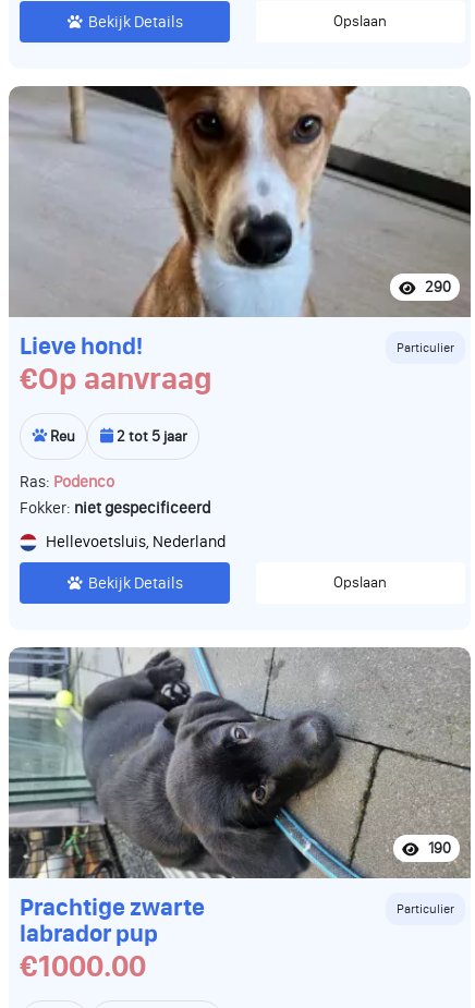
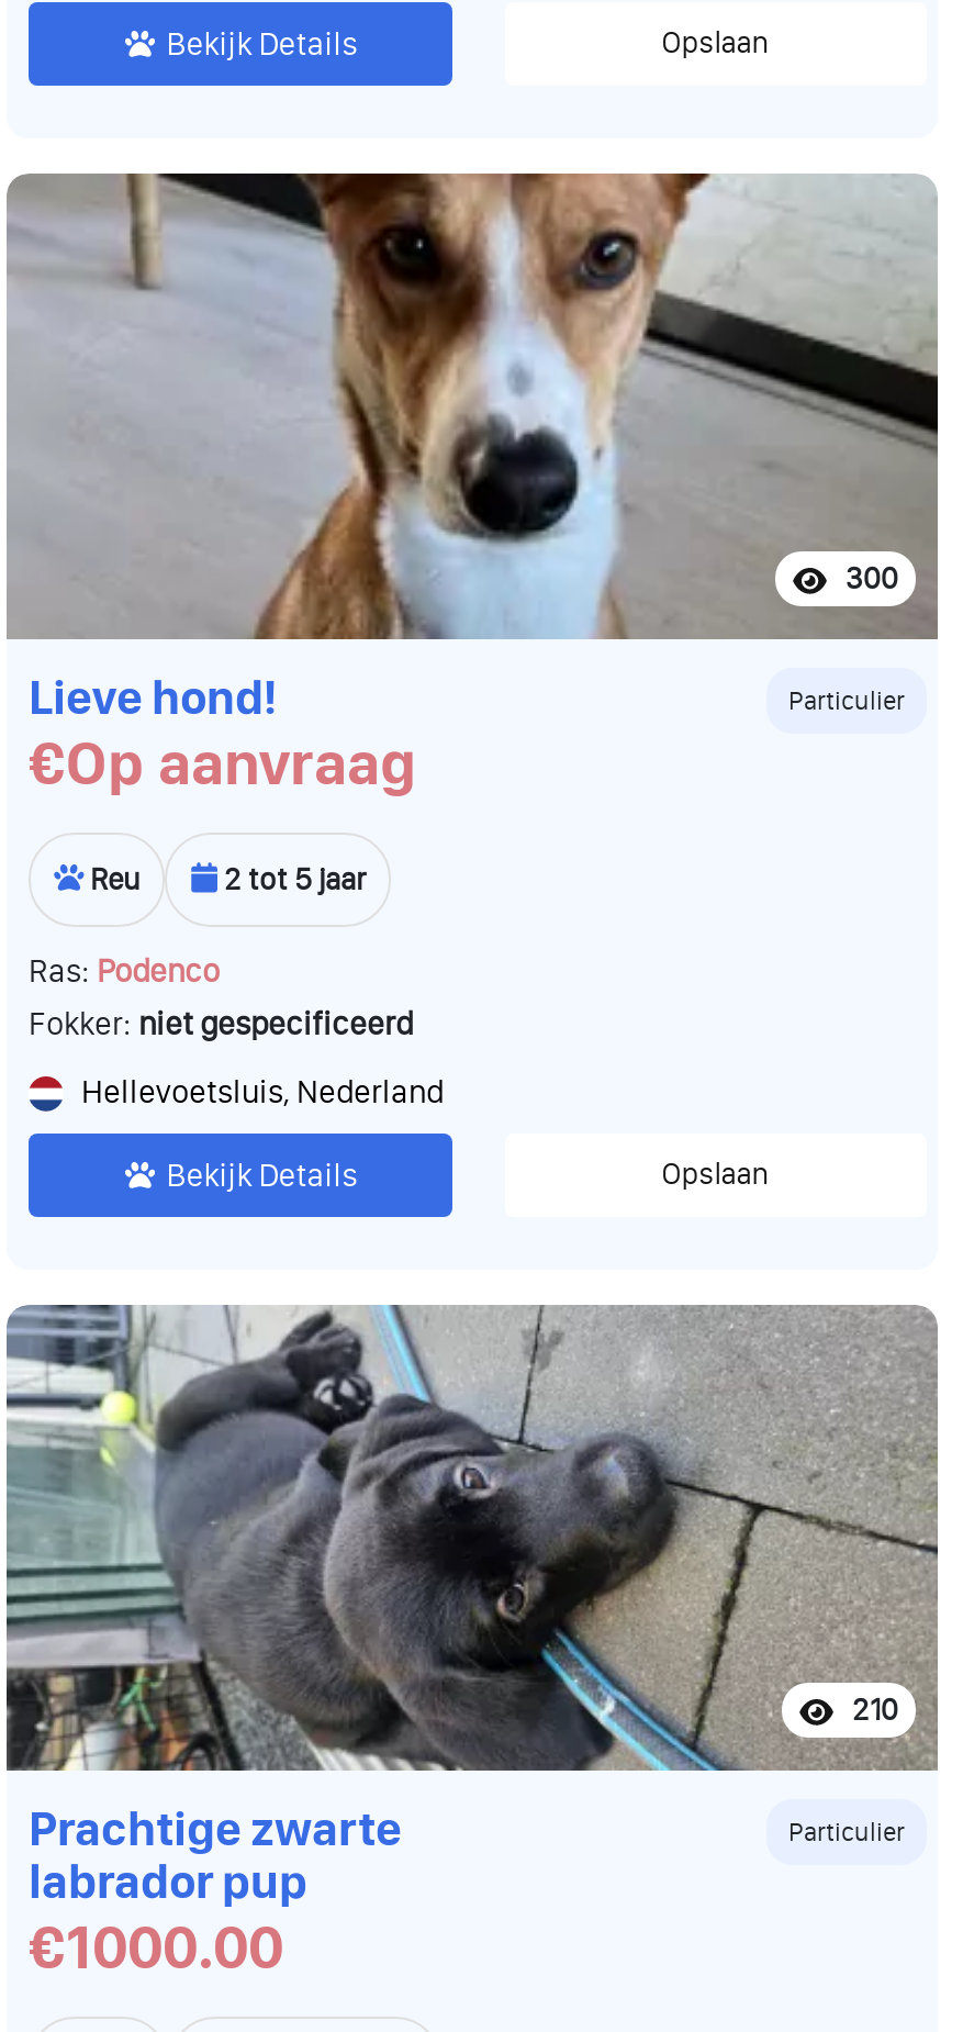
- 290
+ 300

- 190
+ 210
